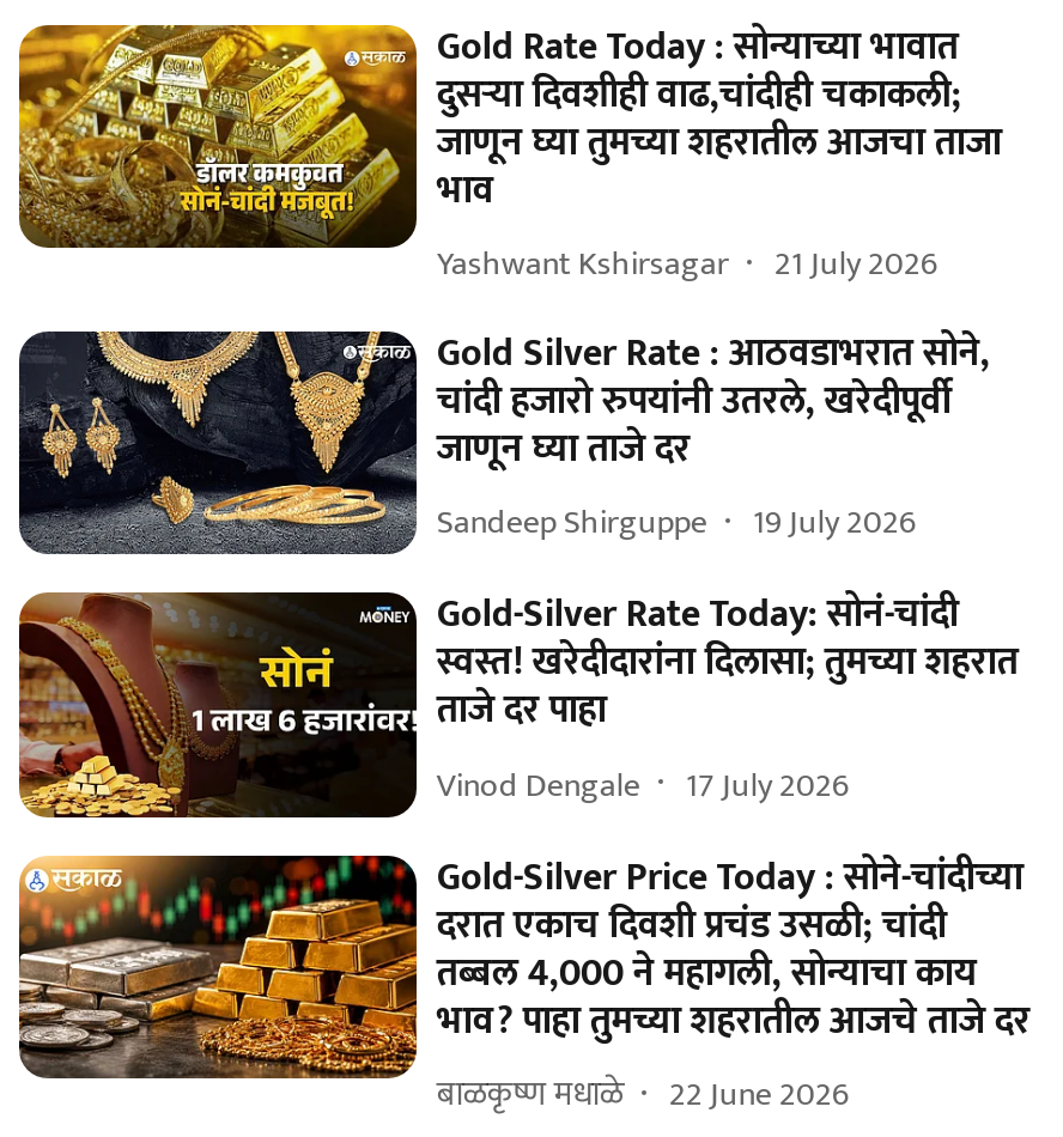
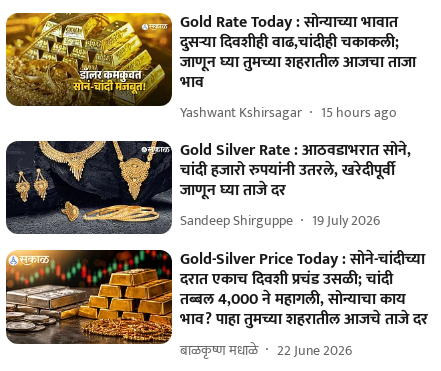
- Yashwant Kshirsagar 21 July 2026
+ Yashwant Kshirsagar 15 hours ago

- [image]
- Gold-Silver Rate Today: सोनं-चांदी
- स्वस्त! खरेदीदारांना दिलासा; तुमच्या शहरात
- ताजे दर पाहा
- Vinod Dengale
- 17 July 2026
